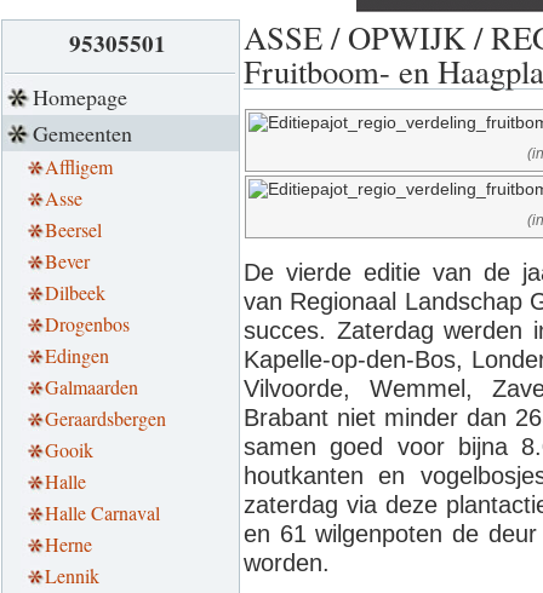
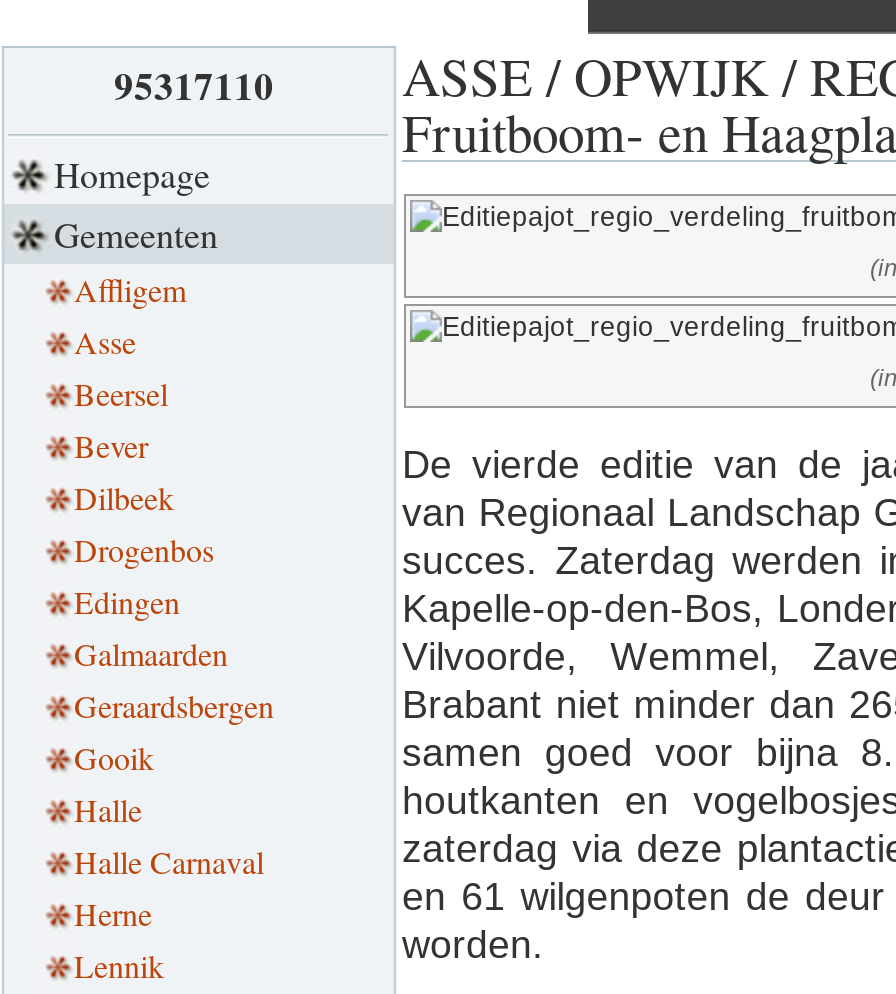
- 95305501
+ 95317110
